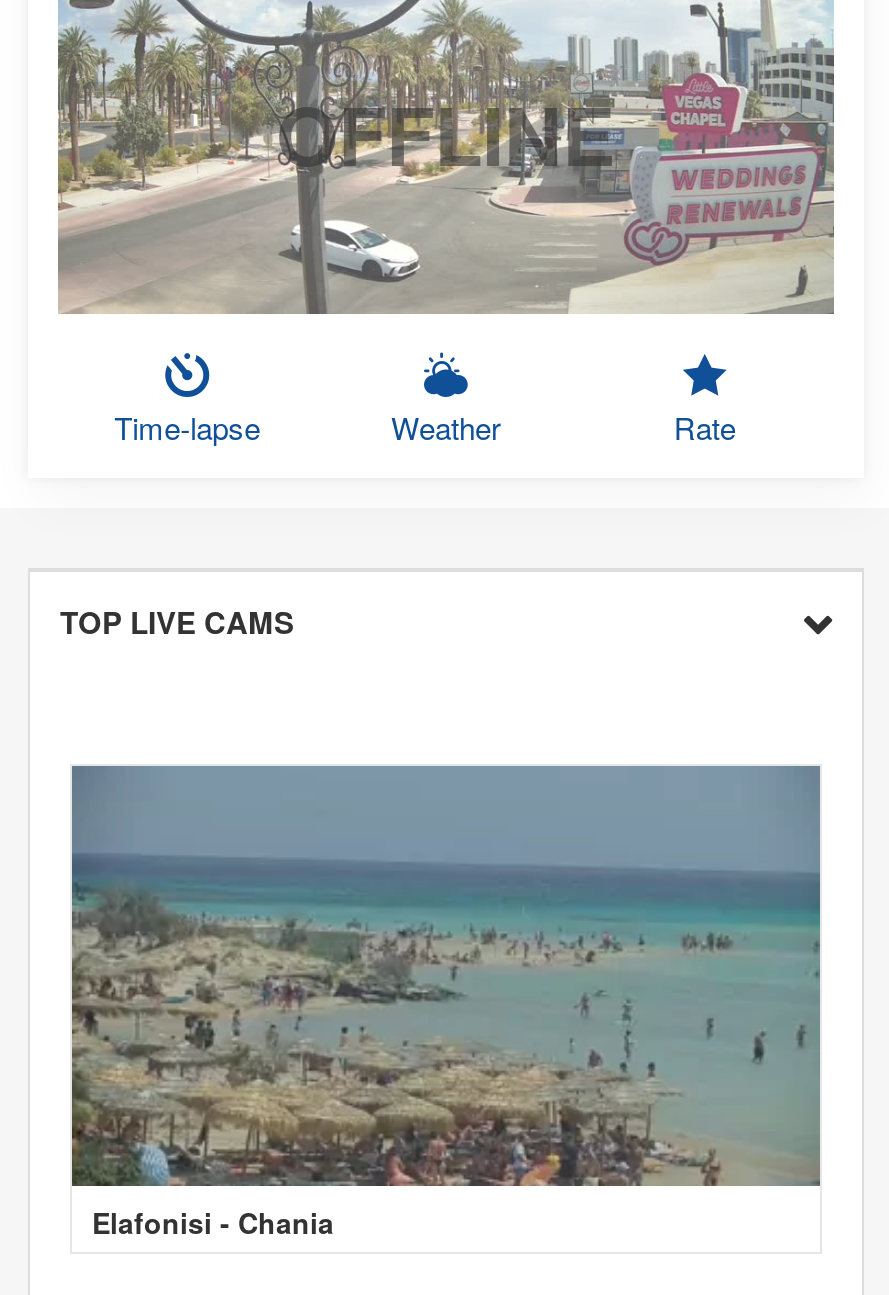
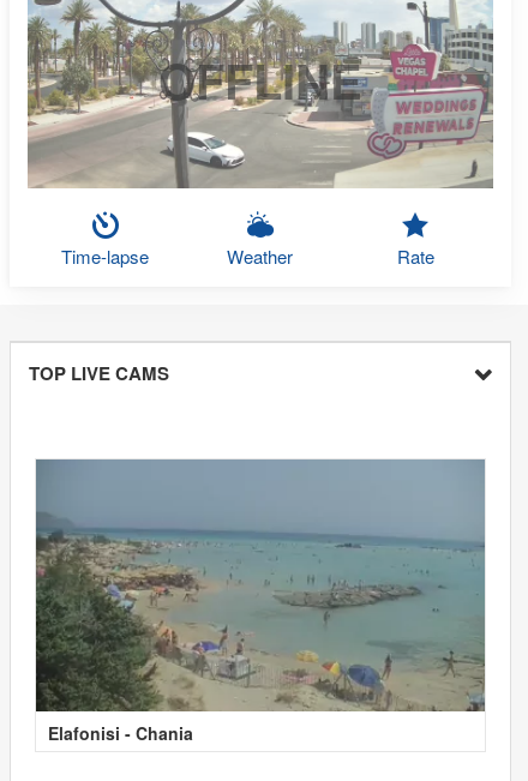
- [image]
+ [image]
